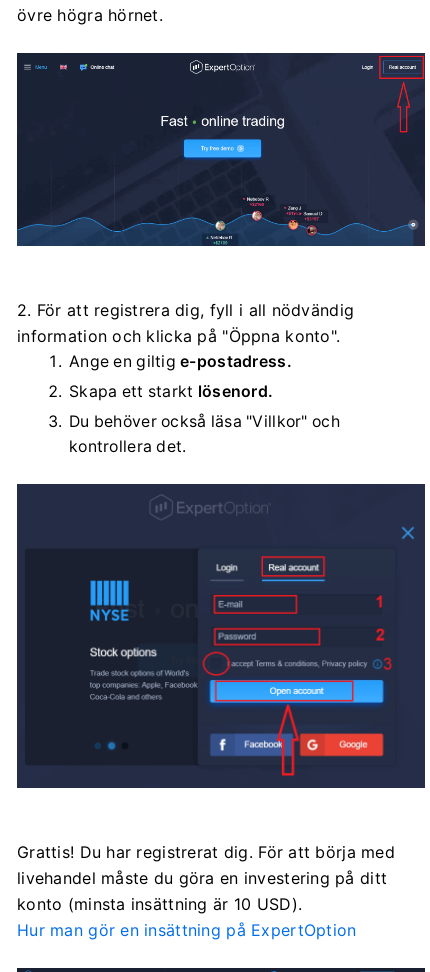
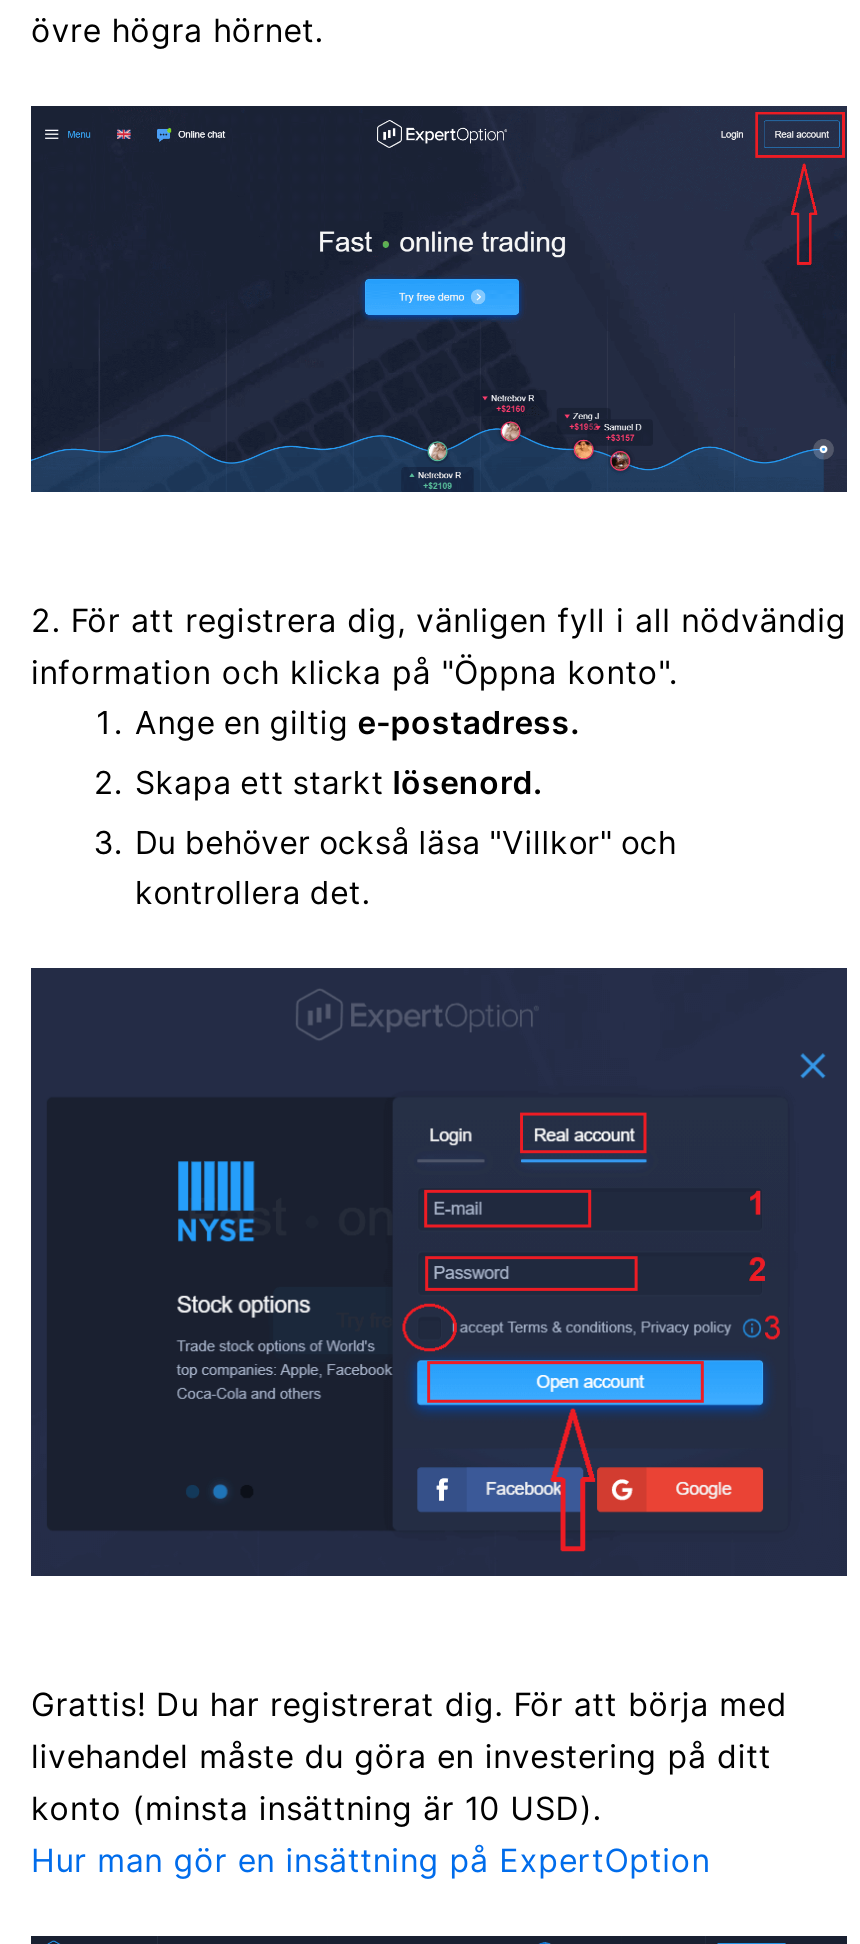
- 2. För att registrera dig, fyll i all nödvändig
+ 2. För att registrera dig, vänligen fyll i all nödvändig
